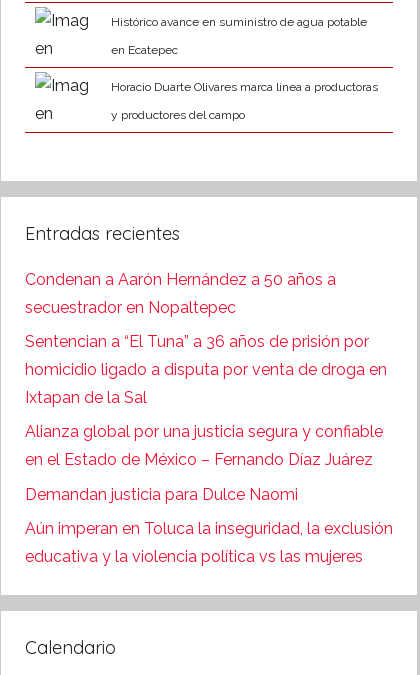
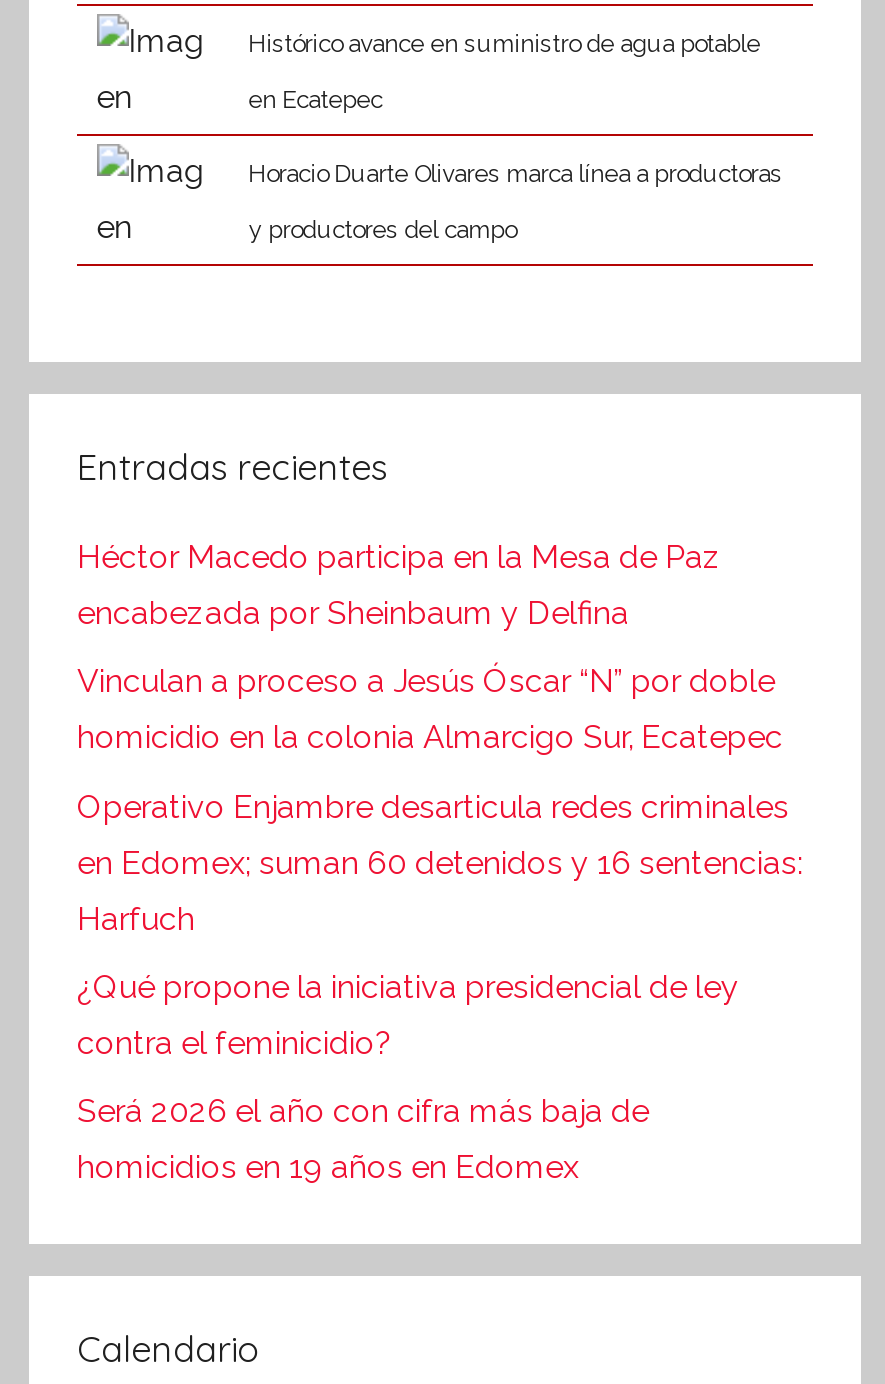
- Condenan a Aarón Hernández a 50 años a
- secuestrador en Nopaltepec
- Sentencian a “El Tuna” a 36 años de prisión por
- homicidio ligado a disputa por venta de droga en
- Ixtapan de la Sal
- Alianza global por una justicia segura y confiable
- en el Estado de México – Fernando Díaz Juárez
- Demandan justicia para Dulce Naomi
- Aún imperan en Toluca la inseguridad, la exclusión
- educativa y la violencia política vs las mujeres
+ Héctor Macedo participa en la Mesa de Paz
+ encabezada por Sheinbaum y Delfina
+ Vinculan a proceso a Jesús Óscar “N” por doble
+ homicidio en la colonia Almarcigo Sur, Ecatepec
+ Operativo Enjambre desarticula redes criminales
+ en Edomex; suman 60 detenidos y 16 sentencias:
+ Harfuch
+ ¿Qué propone la iniciativa presidencial de ley
+ contra el feminicidio?
+ Será 2026 el año con cifra más baja de
+ homicidios en 19 años en Edomex
